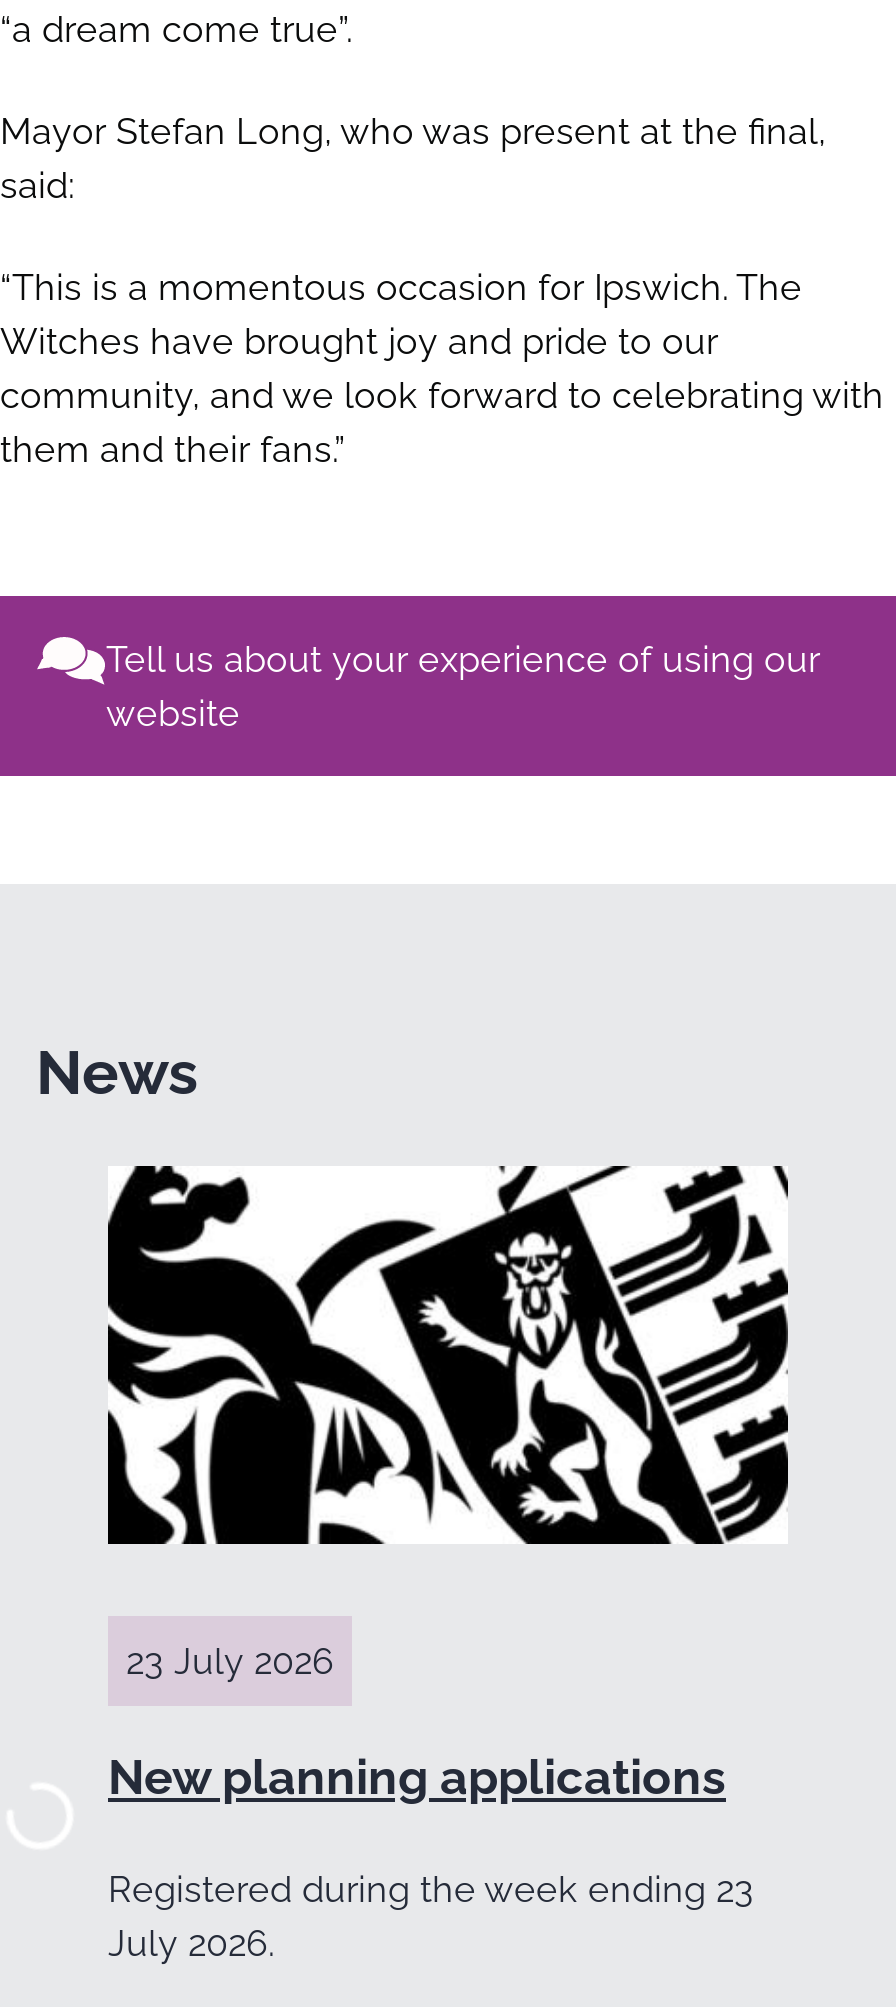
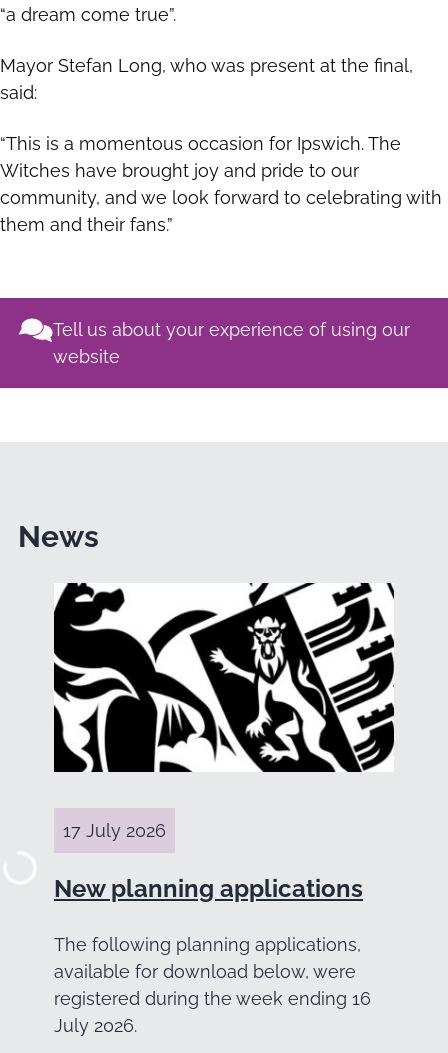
- 23 July 2026
+ 17 July 2026

- Registered during the week ending 23
+ The following planning applications,
+ available for download below, were
+ registered during the week ending 16
